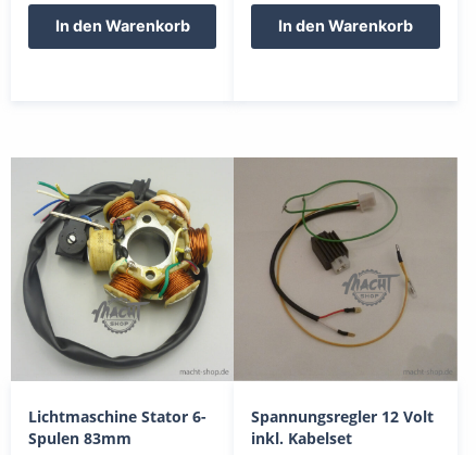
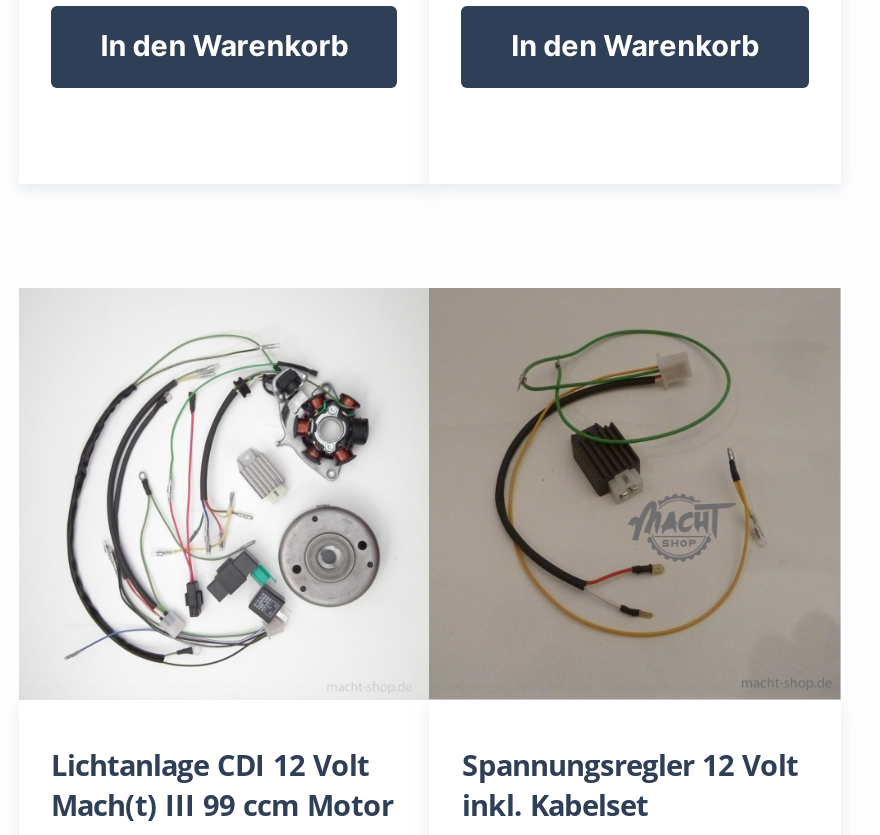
- [image]
- Lichtmaschine Stator 6-
- Spulen 83mm
+ [image]
+ Lichtanlage CDI 12 Volt
+ Mach(t) III 99 ccm Motor
